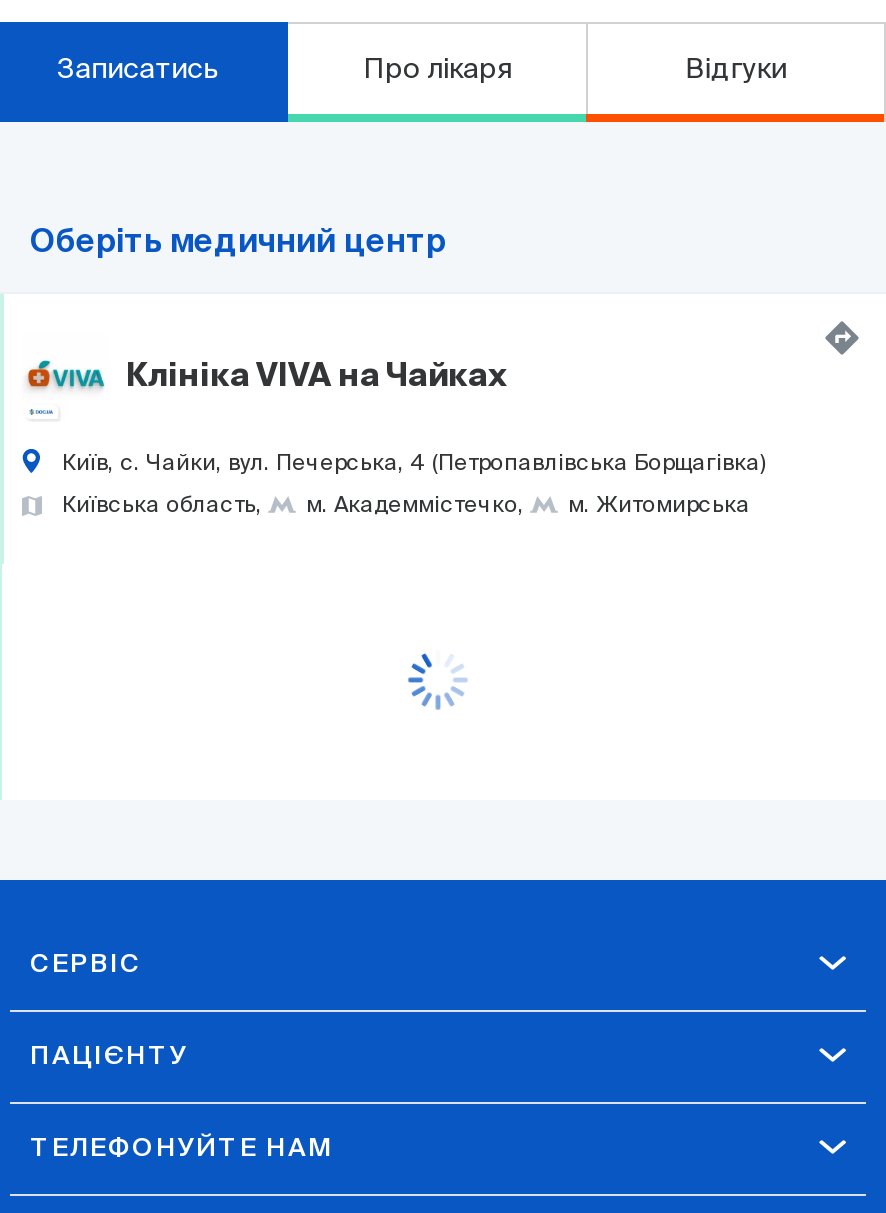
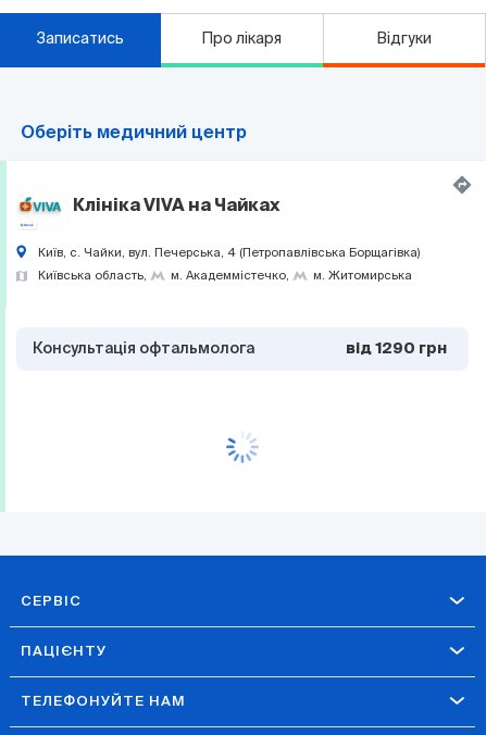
+ Консультація офтальмолога
+ від 1290 грн
